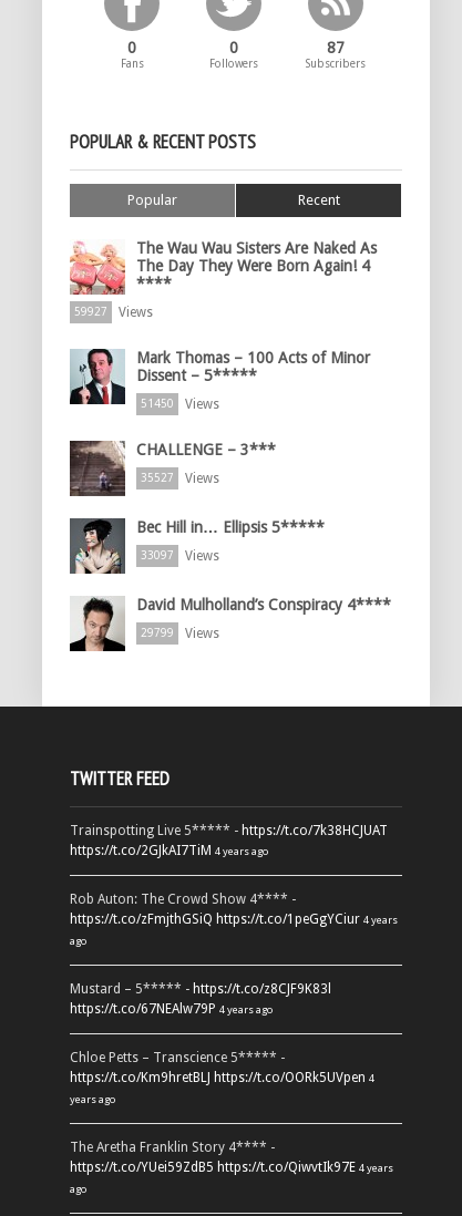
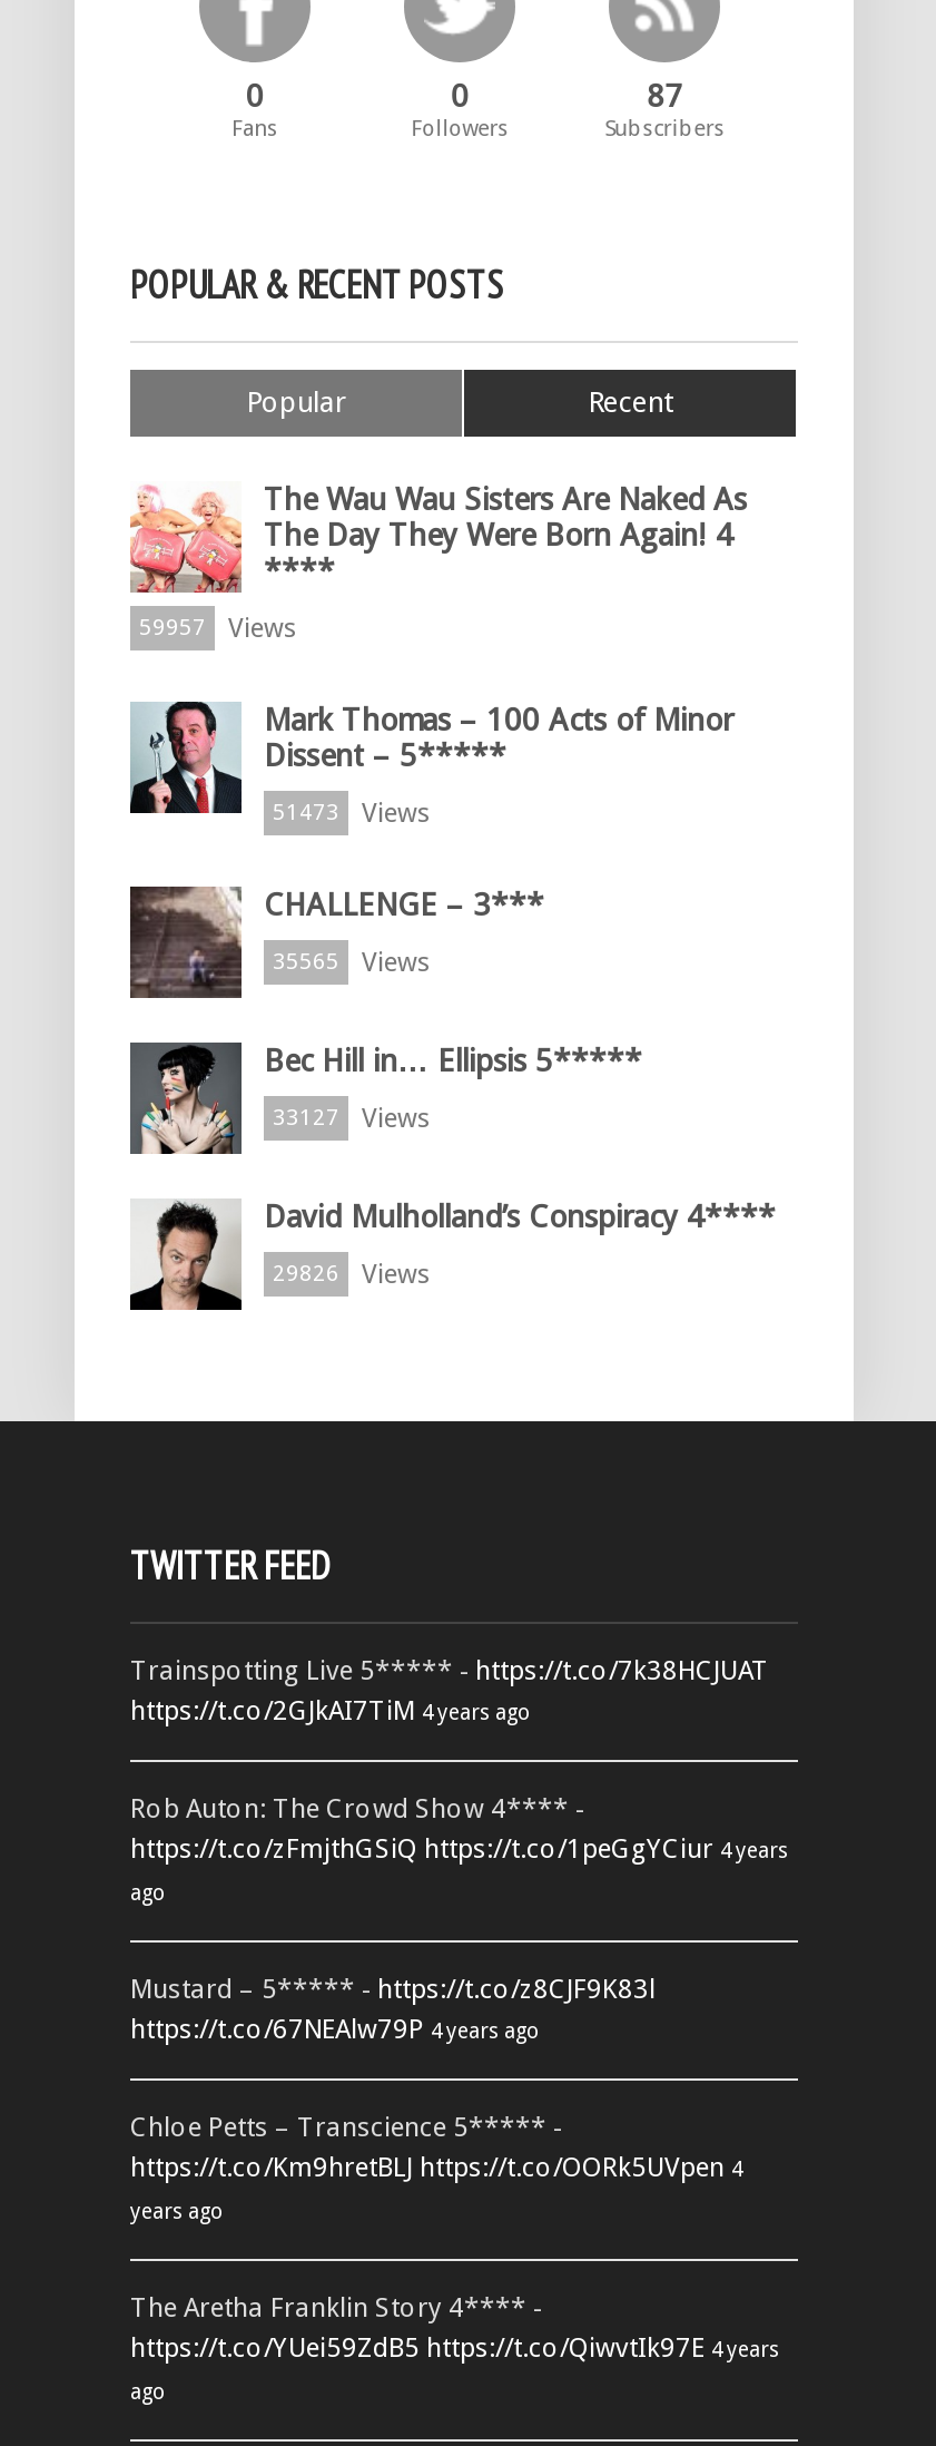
- 59927 Views
+ 59957 Views

- 51450 Views
+ 51473 Views

- 35527 Views
+ 35565 Views

- 33097 Views
+ 33127 Views

- 29799 Views
+ 29826 Views
